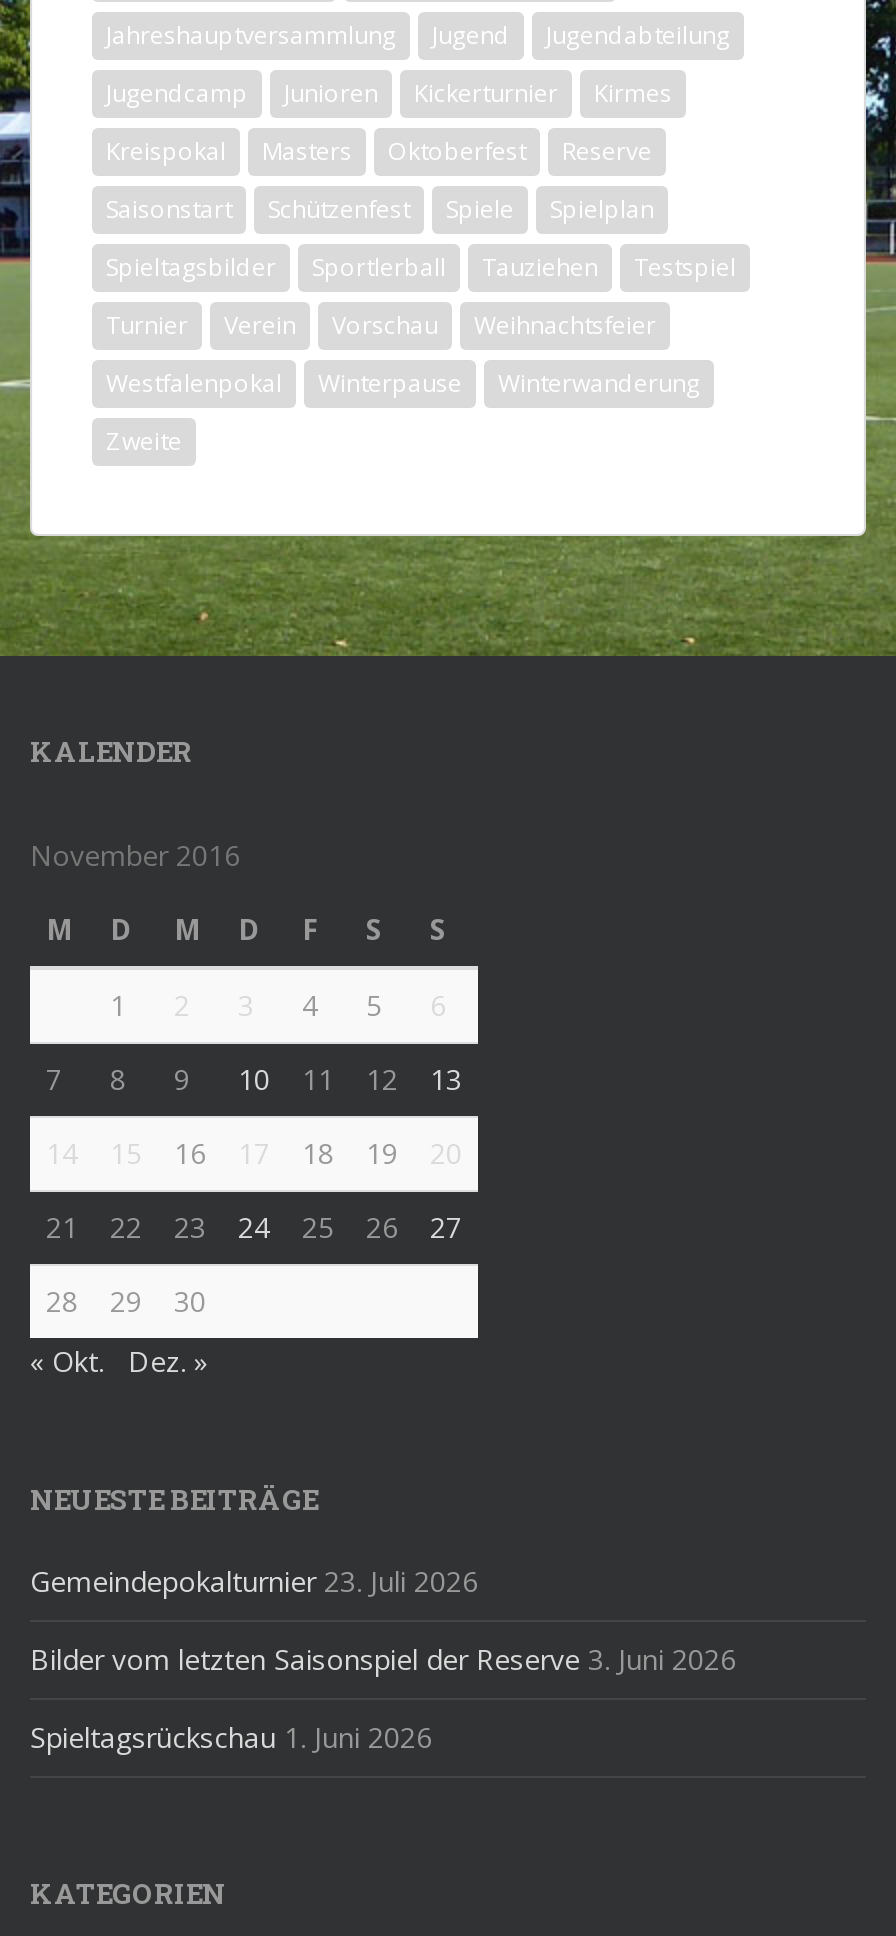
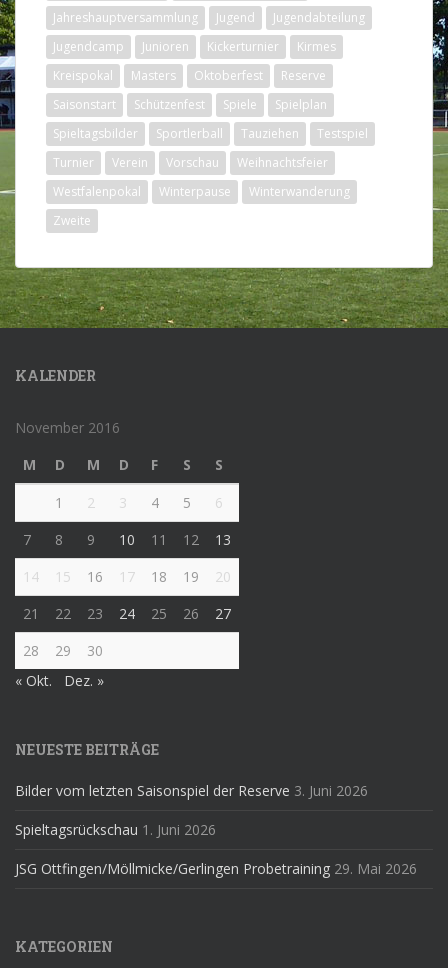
- Gemeindepokalturnier 23. Juli 2026

moved up: Bilder vom letzten Saisonspiel der Reserve 3. Juni 2026 | Spieltagsrückschau 1. Juni 2026

+ JSG Ottfingen/Möllmicke/Gerlingen Probetraining 29. Mai 2026
